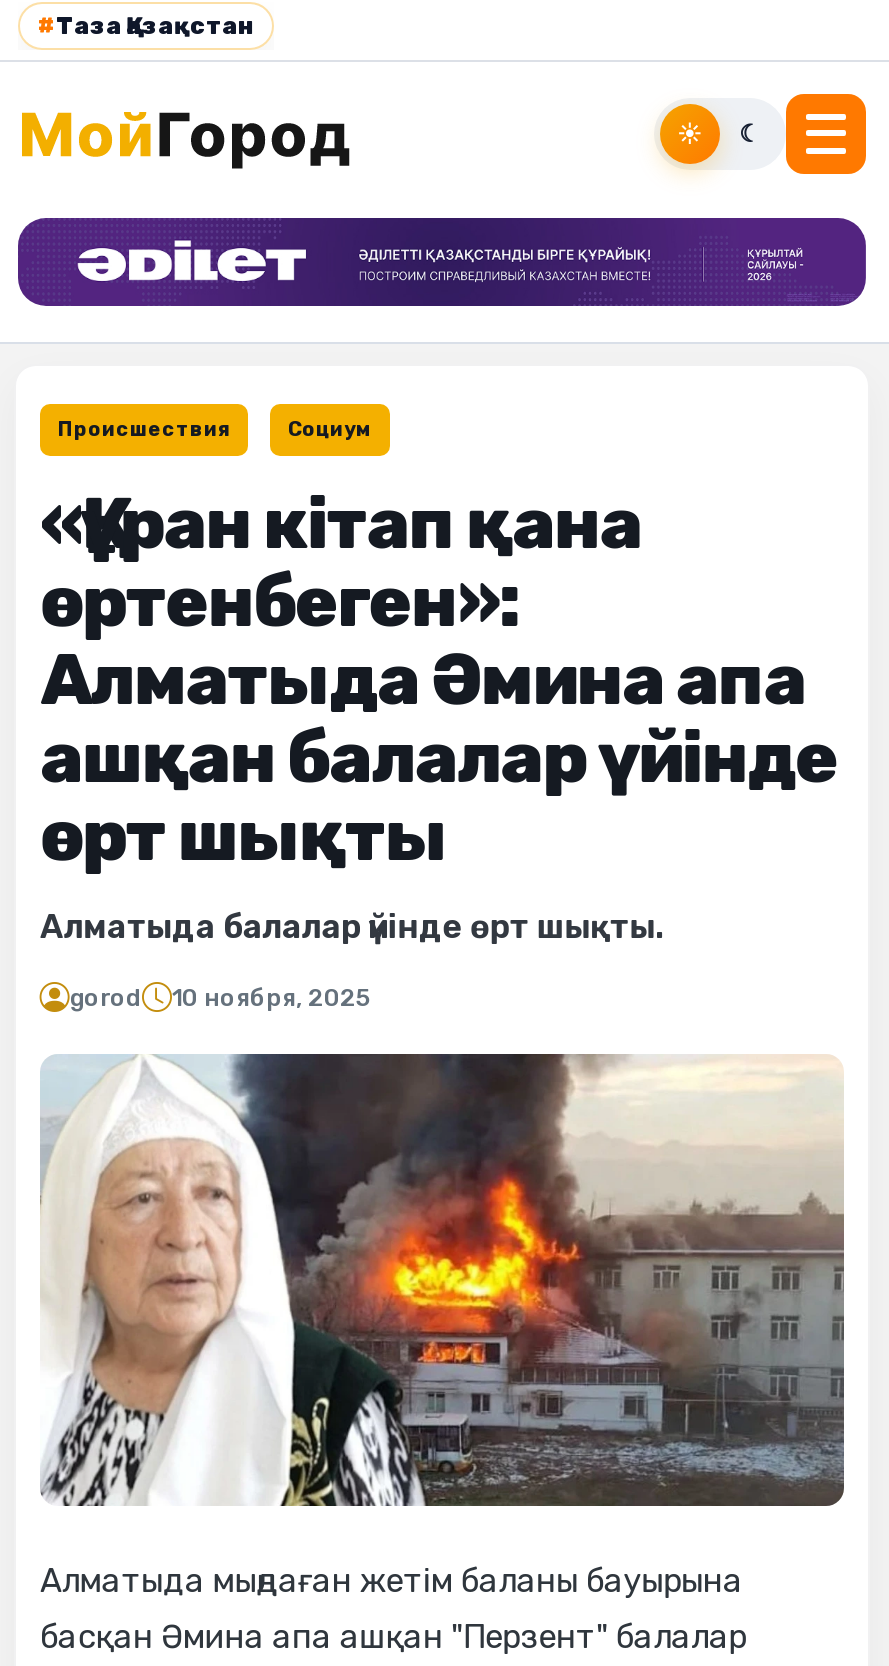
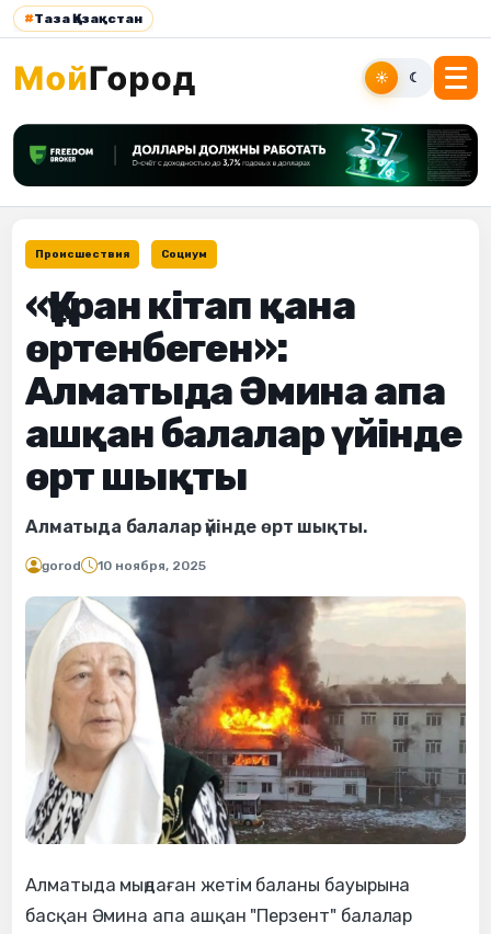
- [image]
+ [image]
